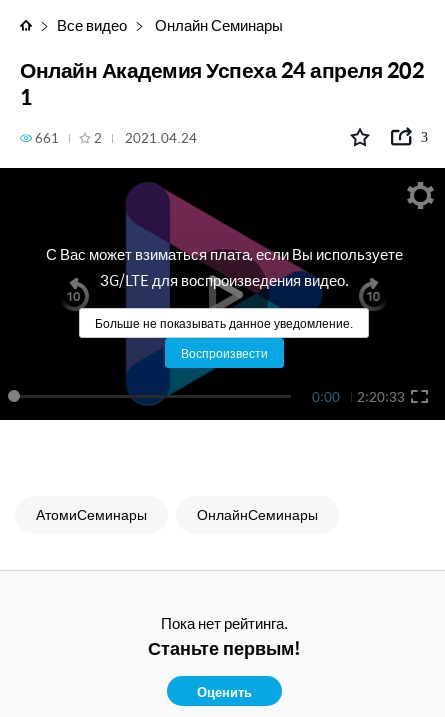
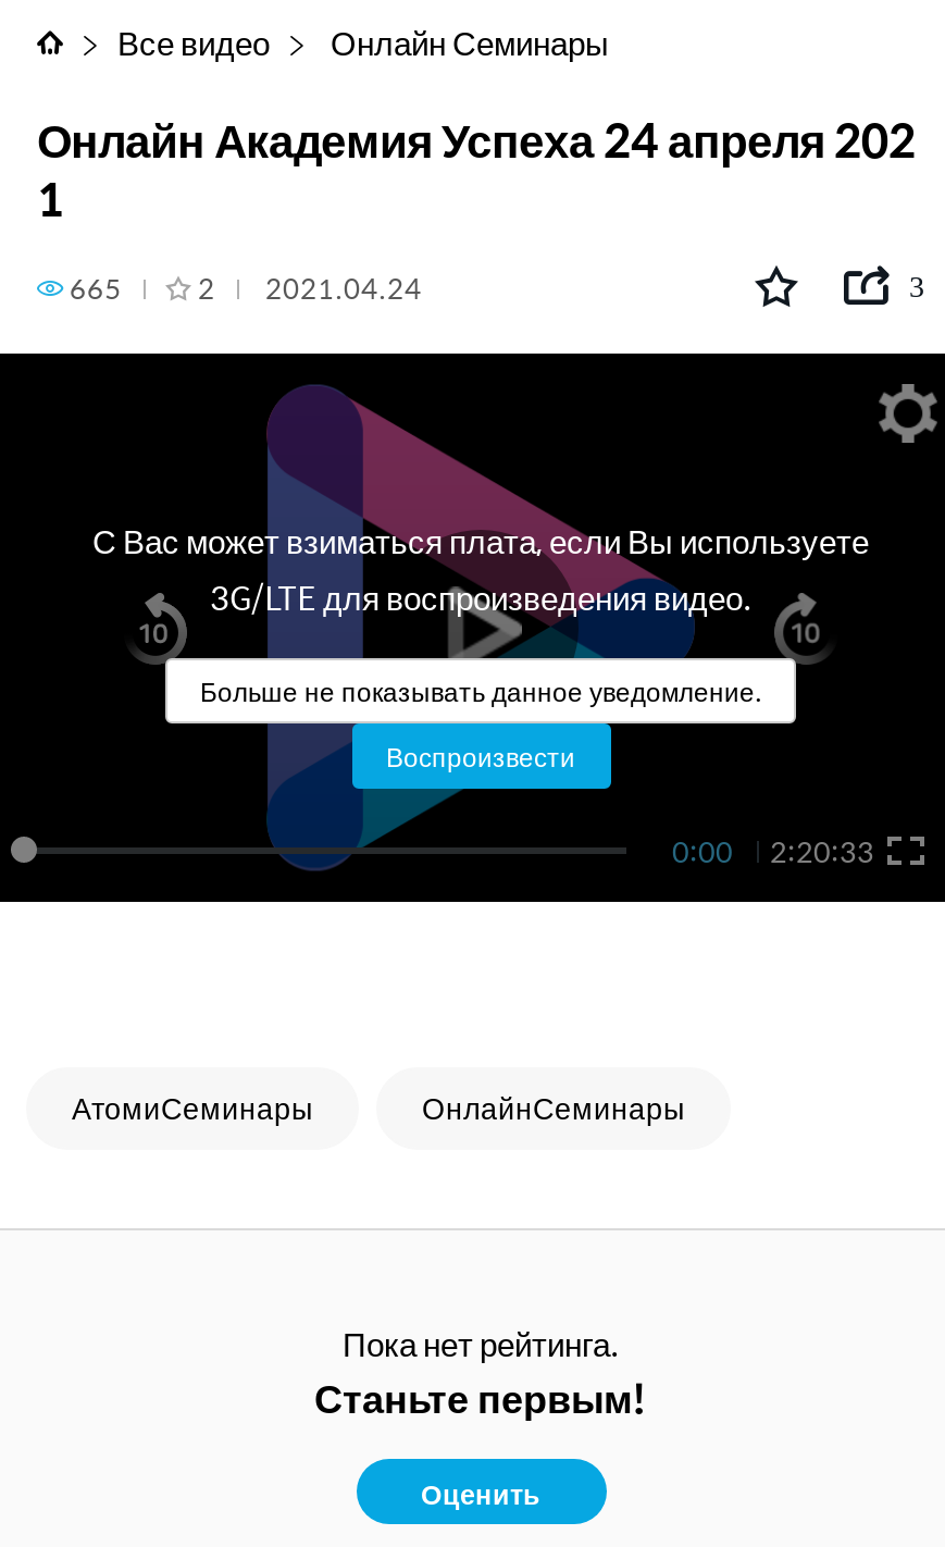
- 661 2 2021.04.24
+ 665 2 2021.04.24
